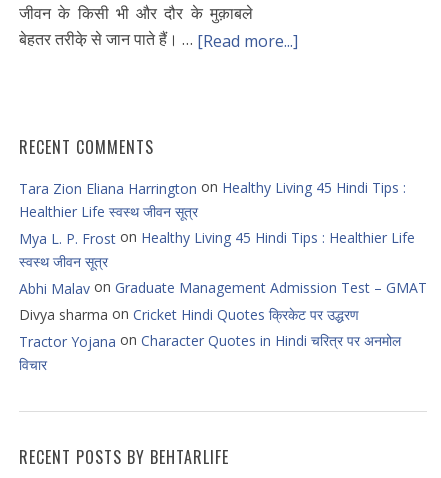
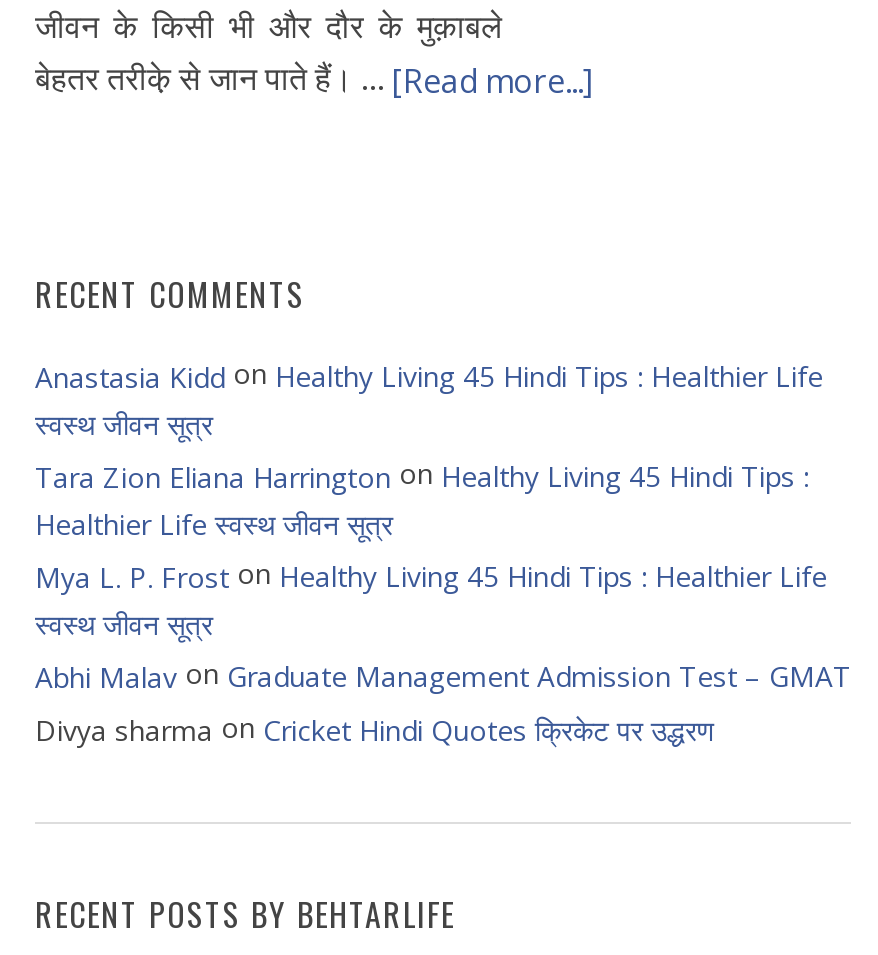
+ Anastasia Kidd on Healthy Living 45 Hindi Tips : Healthier Life
+ स्वस्थ जीवन सूत्र

moved down: Tara Zion Eliana Harrington on Healthy Living 45 Hindi Tips : | Healthier Life स्वस्थ जीवन सूत्र | Mya L. P. Frost on Healthy Living 45 Hindi Tips : Healthier Life | स्वस्थ जीवन सूत्र | Abhi Malav on Graduate Management Admission Test – GMAT | Divya sharma on Cricket Hindi Quotes क्रिकेट पर उद्धरण

- Tractor Yojana on Character Quotes in Hindi चरित्र पर अनमोल
- विचार
